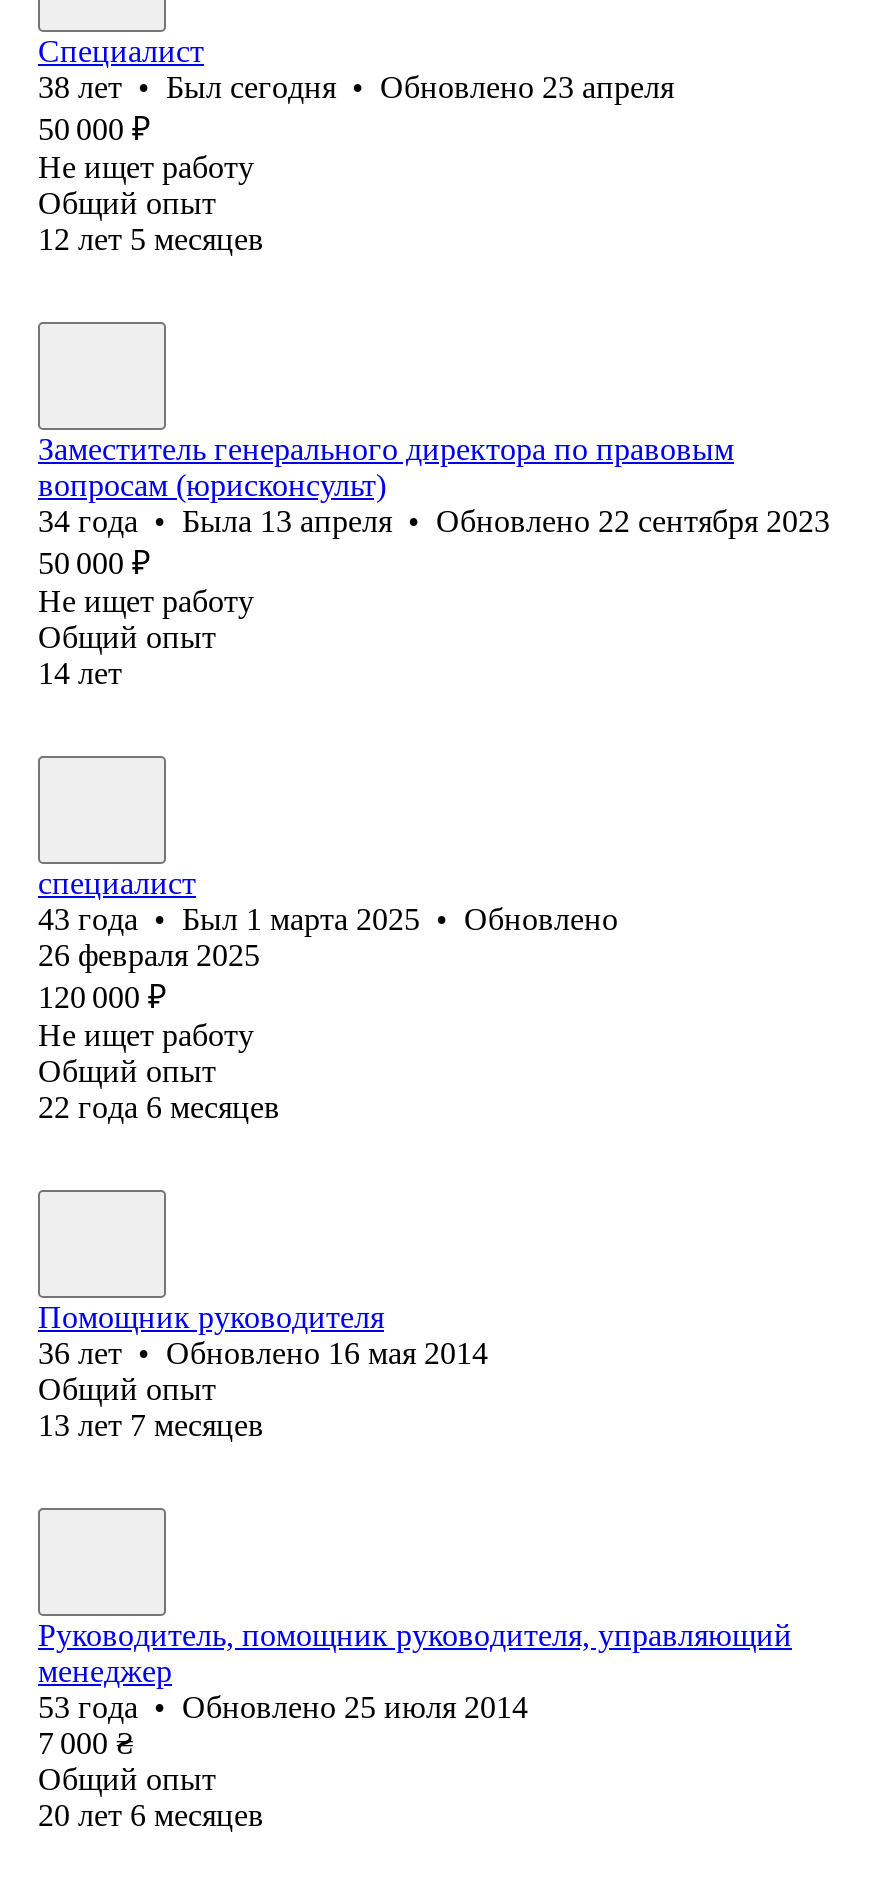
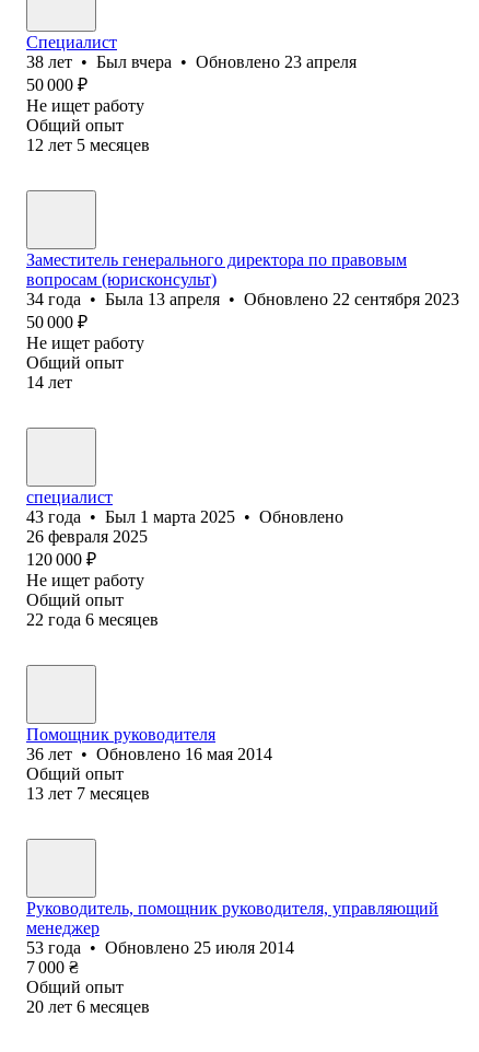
- 38 лет • Был сегодня • Обновлено 23 апреля
+ 38 лет • Был вчера • Обновлено 23 апреля
